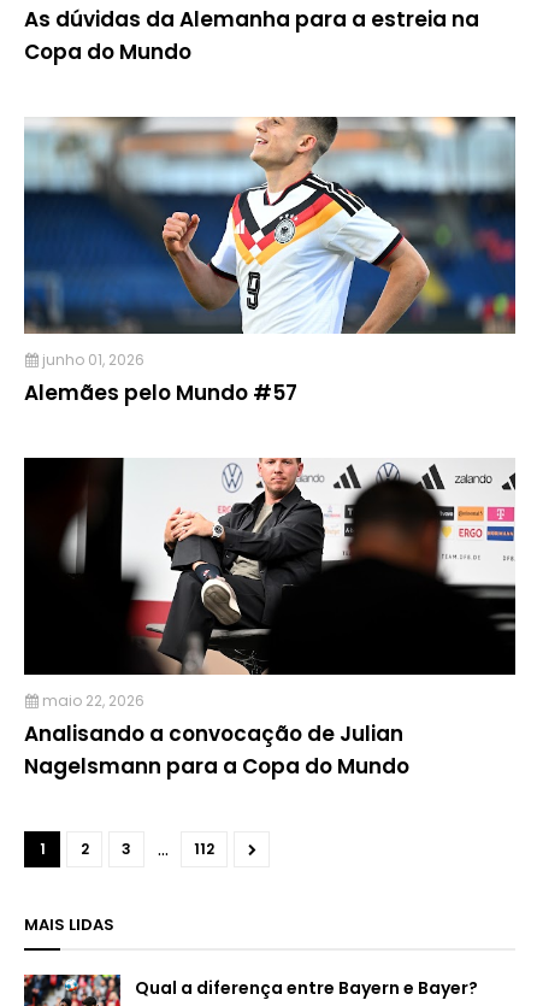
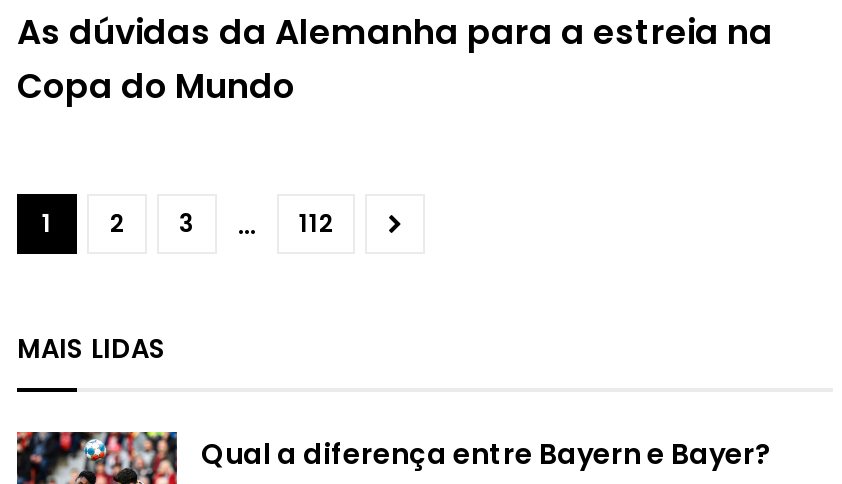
- [image]
- junho 01, 2026
- Alemães pelo Mundo #57

- [image]
- maio 22, 2026
- Analisando a convocação de Julian
- Nagelsmann para a Copa do Mundo
